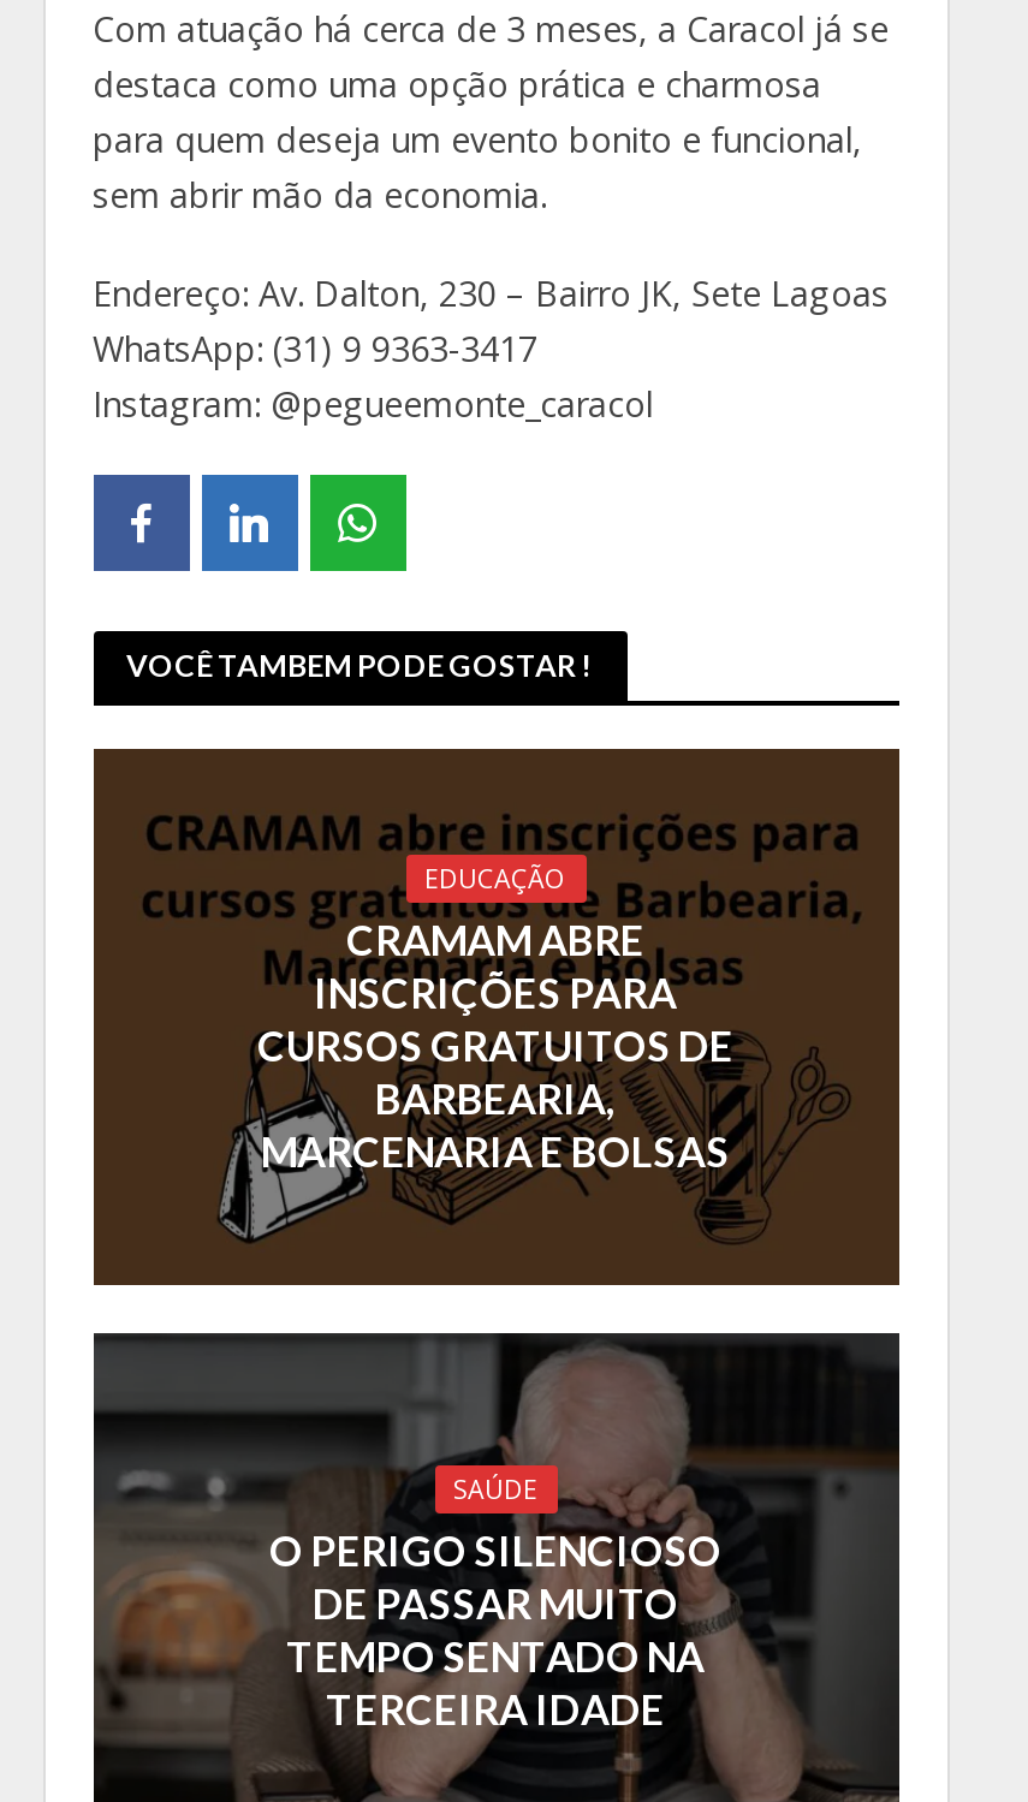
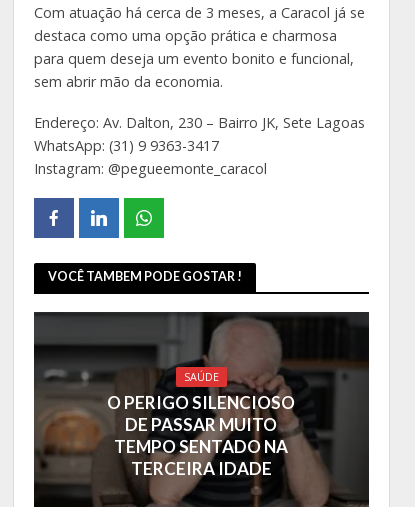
- [image]
- EDUCAÇÃO
- CRAMAM ABRE
- INSCRIÇÕES PARA
- CURSOS GRATUITOS DE
- BARBEARIA,
- MARCENARIA E BOLSAS
